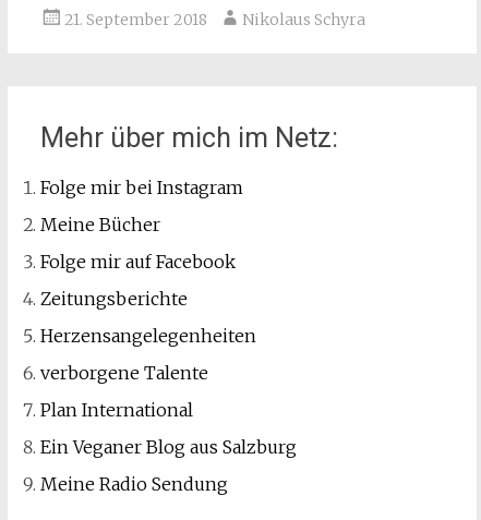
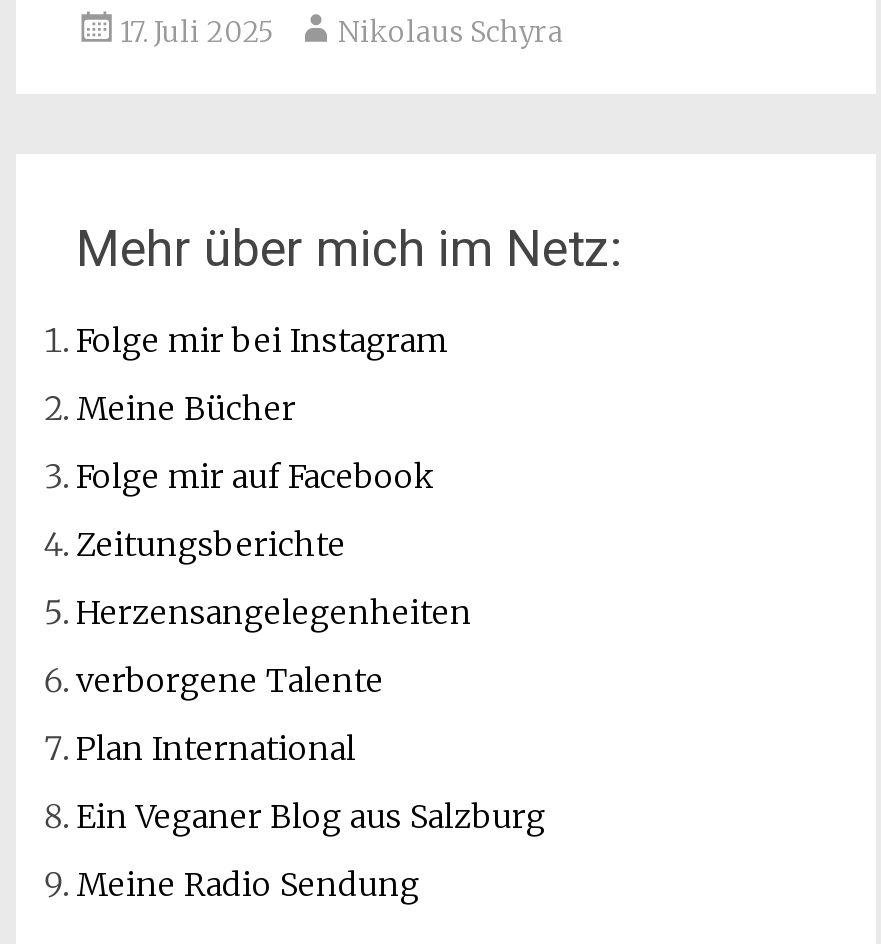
- 21. September 2018 Nikolaus Schyra
+ 17. Juli 2025 Nikolaus Schyra
